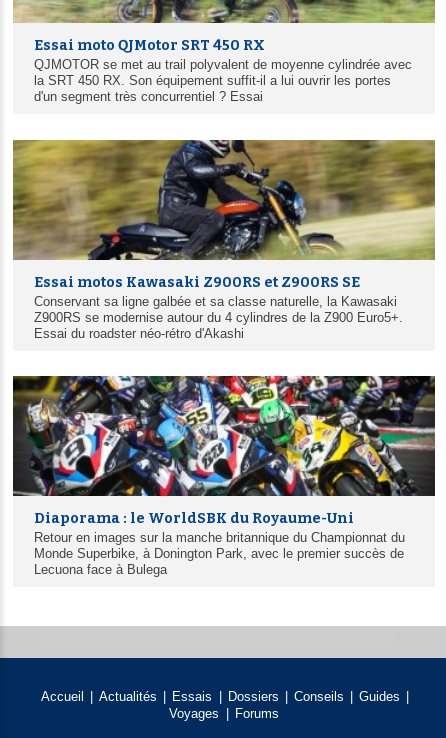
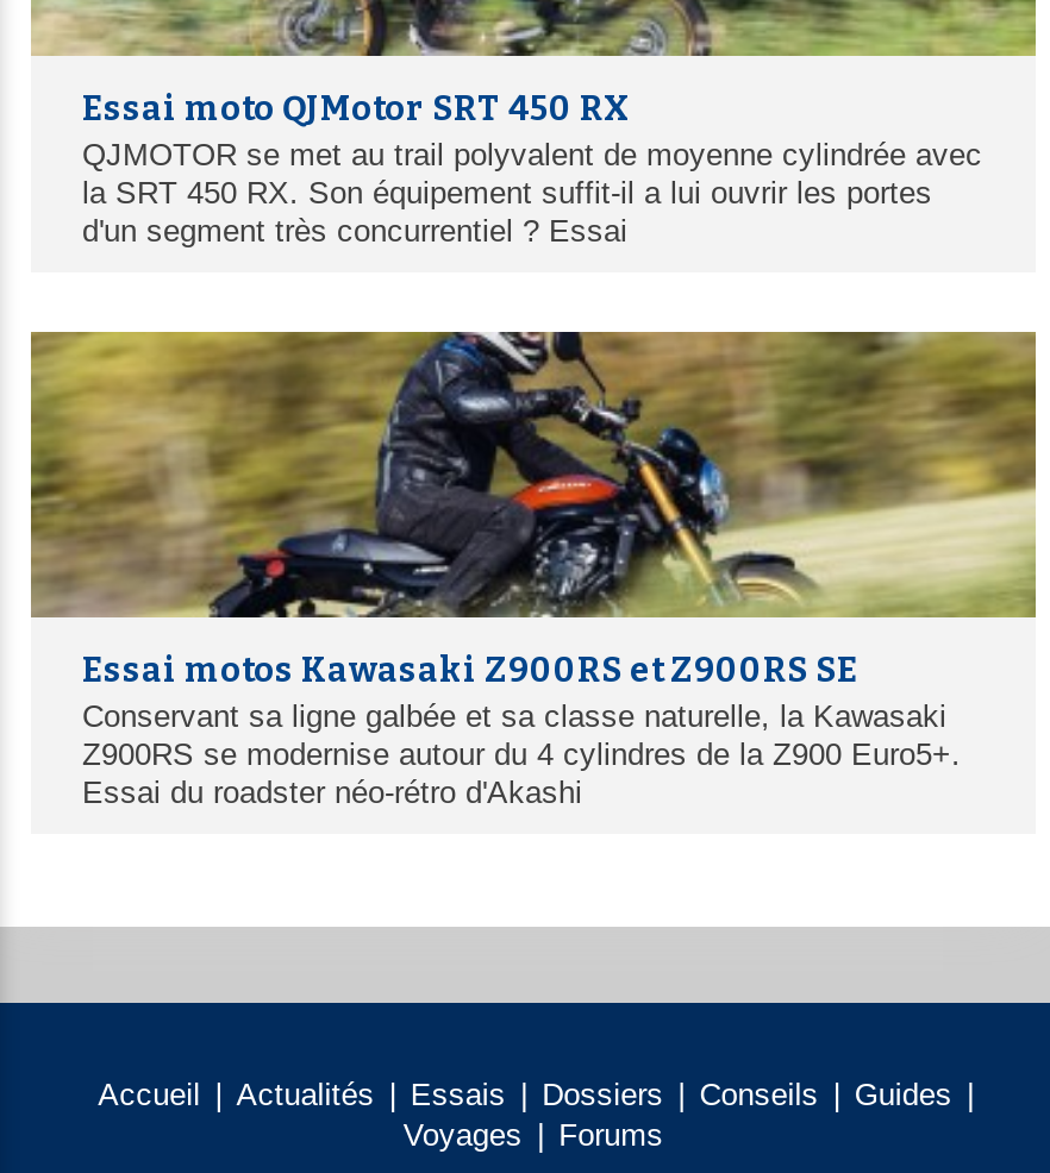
- [image]
- Diaporama : le WorldSBK du Royaume-Uni
- Retour en images sur la manche britannique du Championnat du
- Monde Superbike, à Donington Park, avec le premier succès de
- Lecuona face à Bulega
